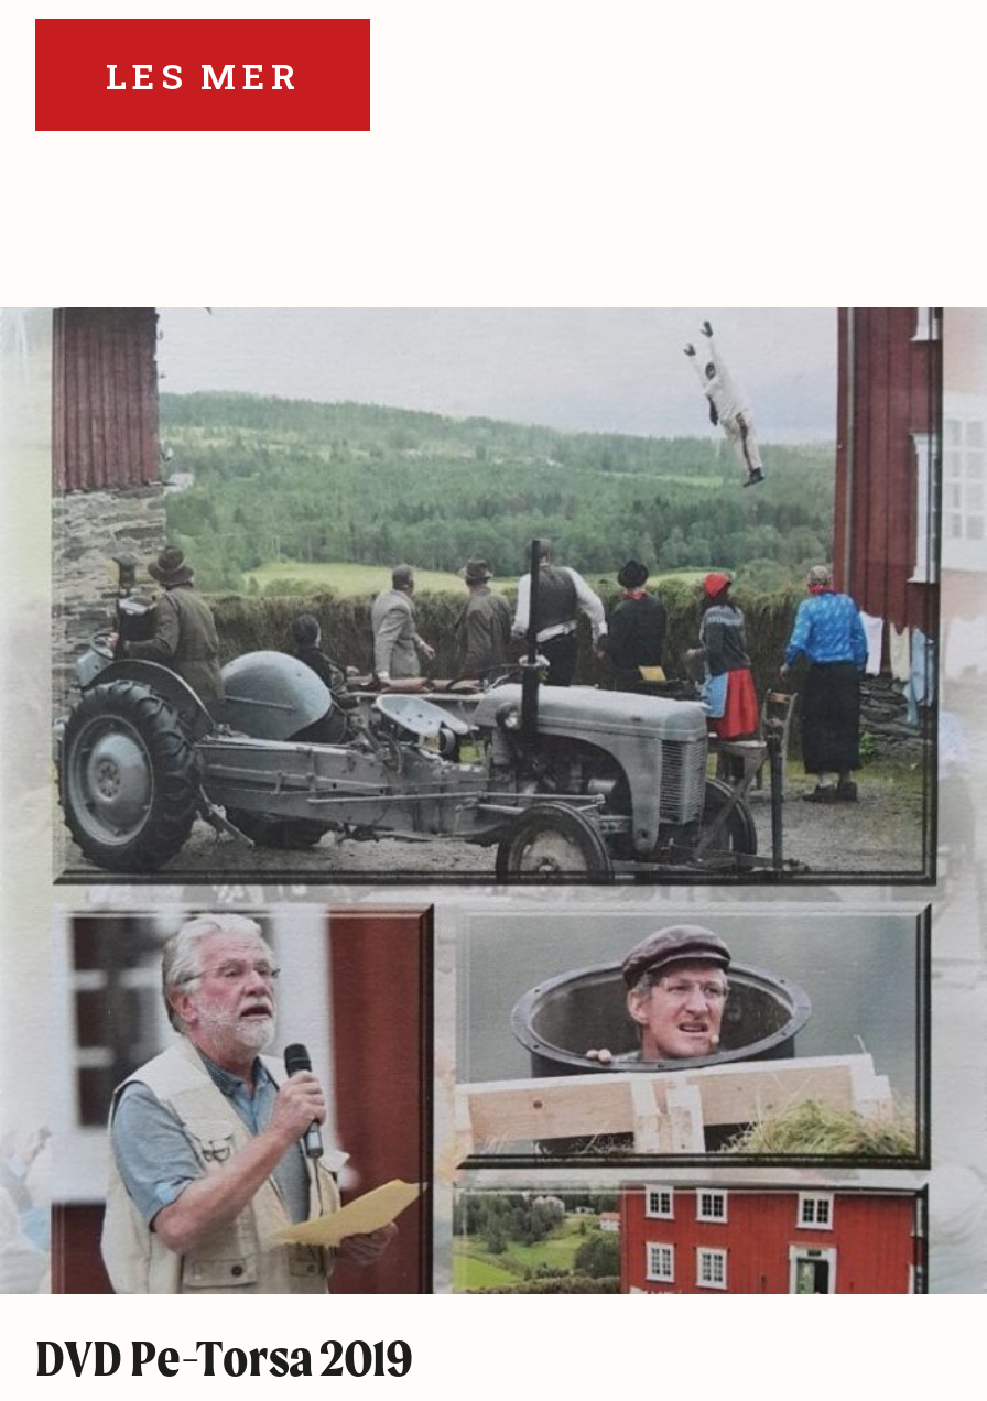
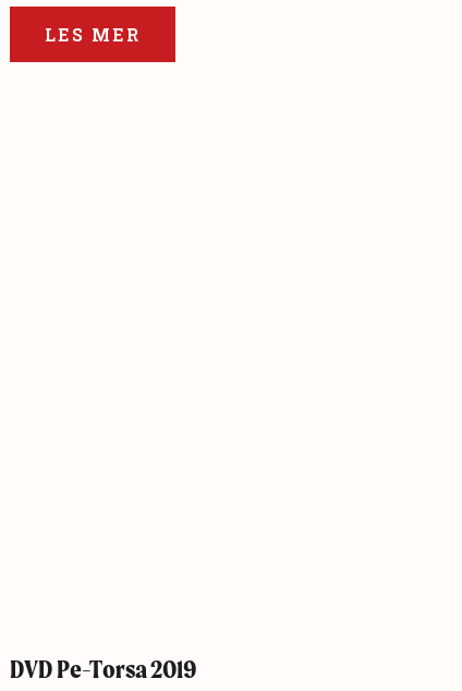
- [image]
